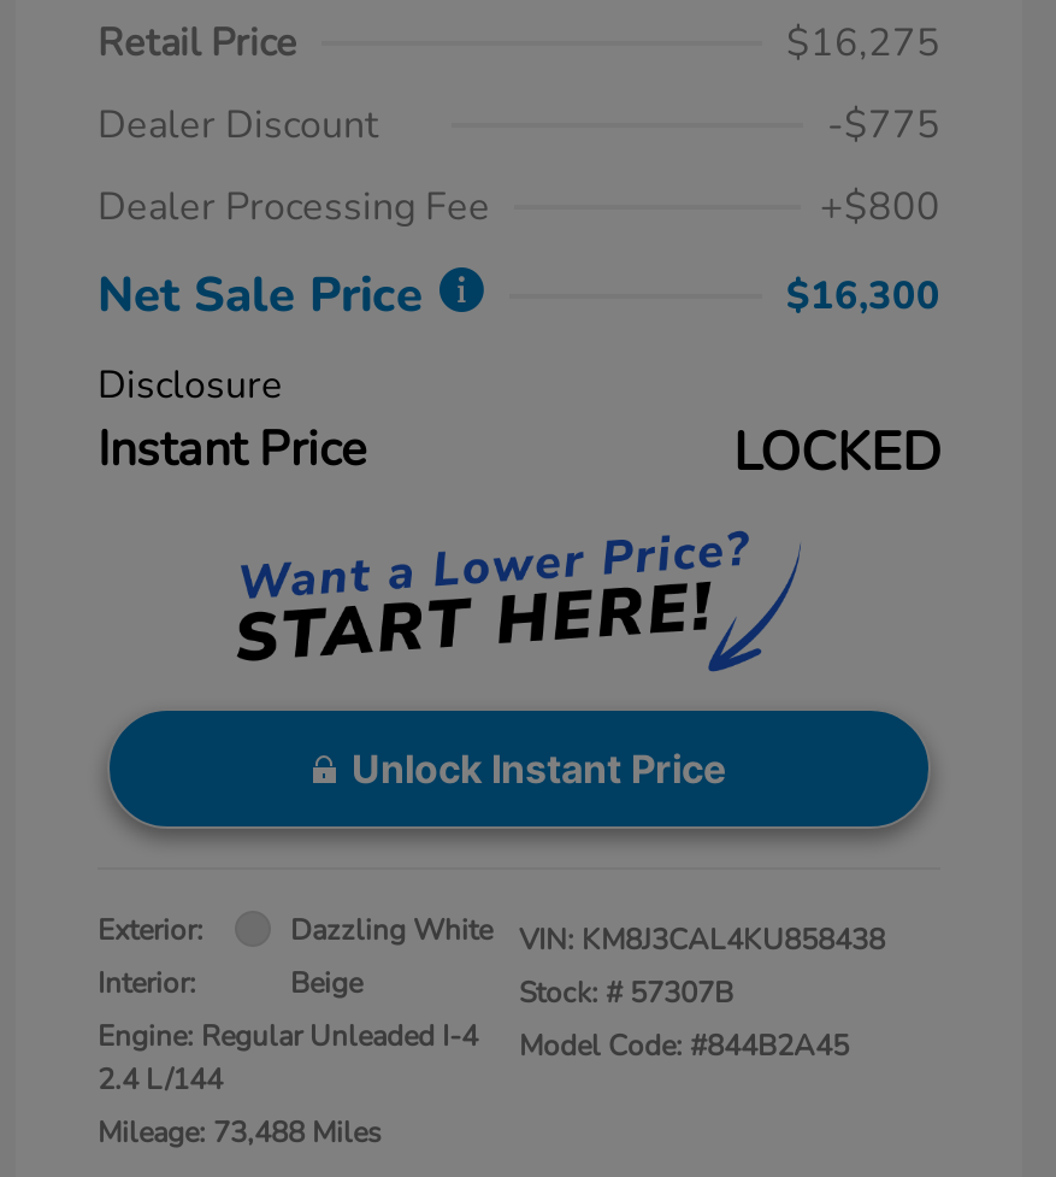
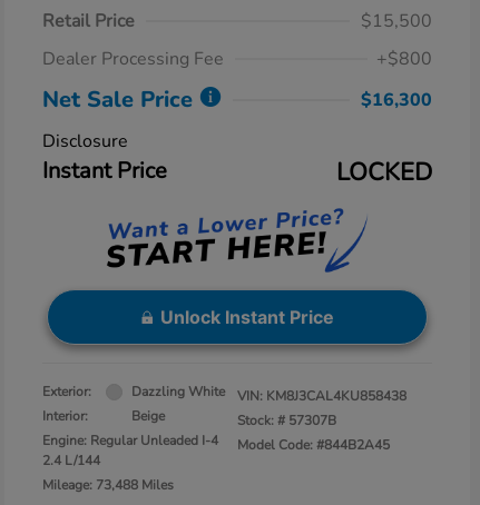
- $16,275
- Dealer Discount
- -$775
+ $15,500
